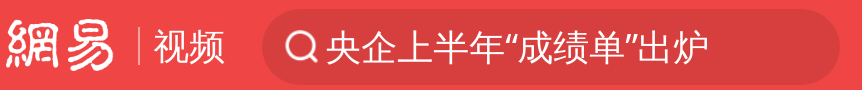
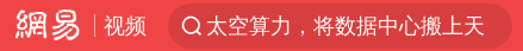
- 央企上半年“成绩单”出炉
+ 太空算力，将数据中心搬上天
